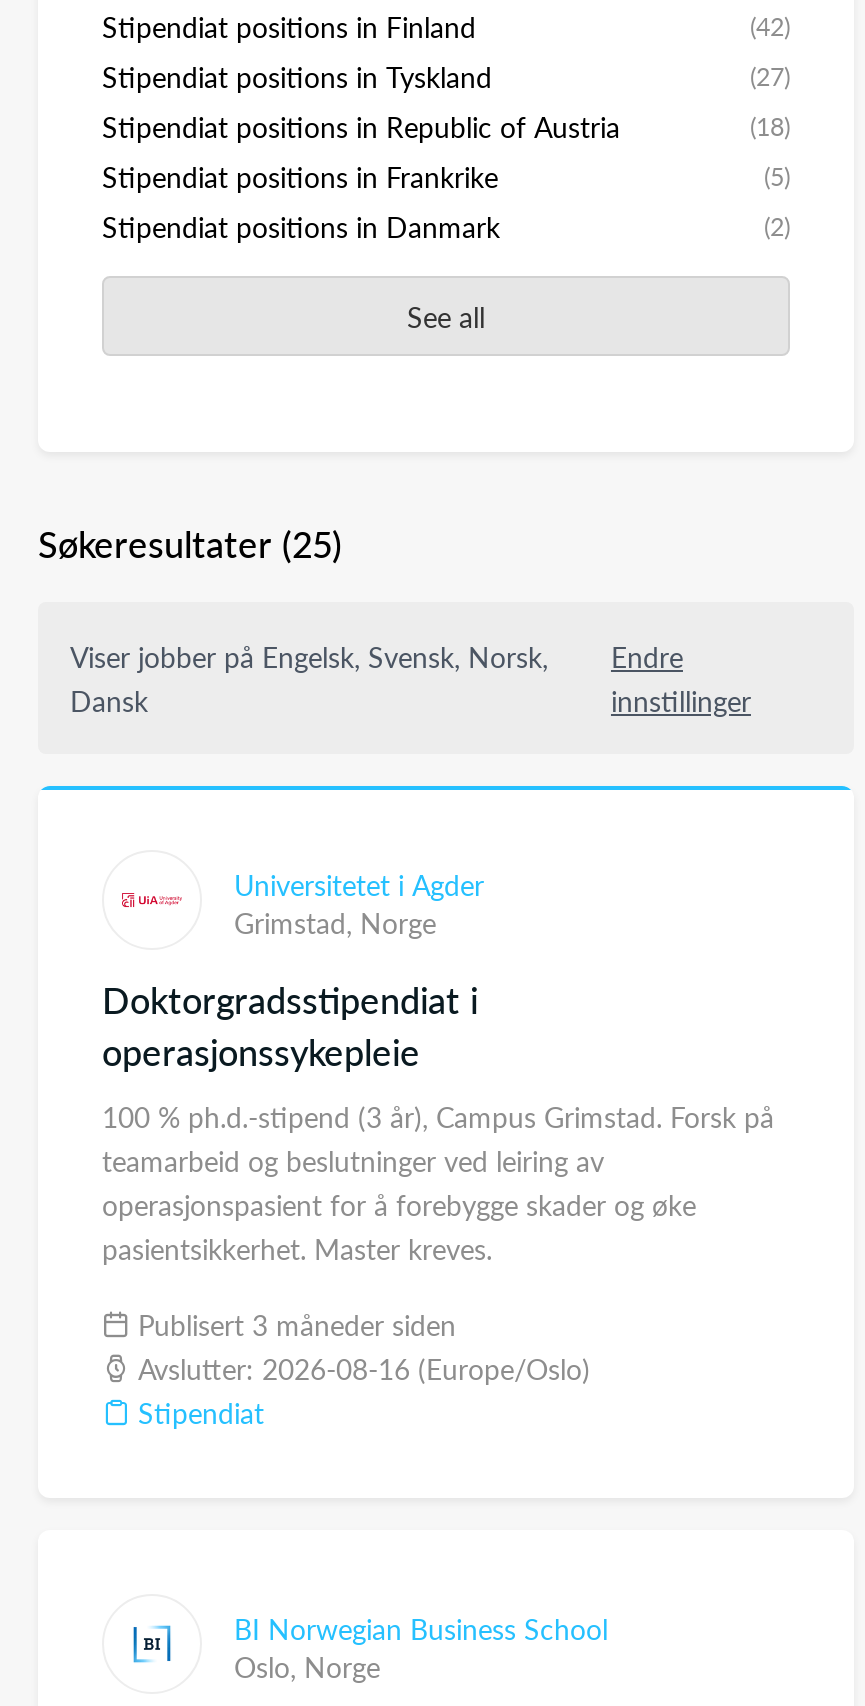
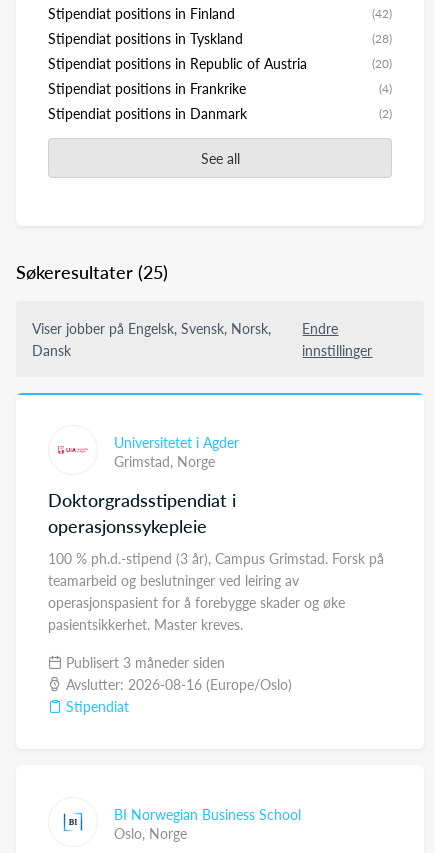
- (27)
+ (28)

- (18)
+ (20)

- (5)
+ (4)
